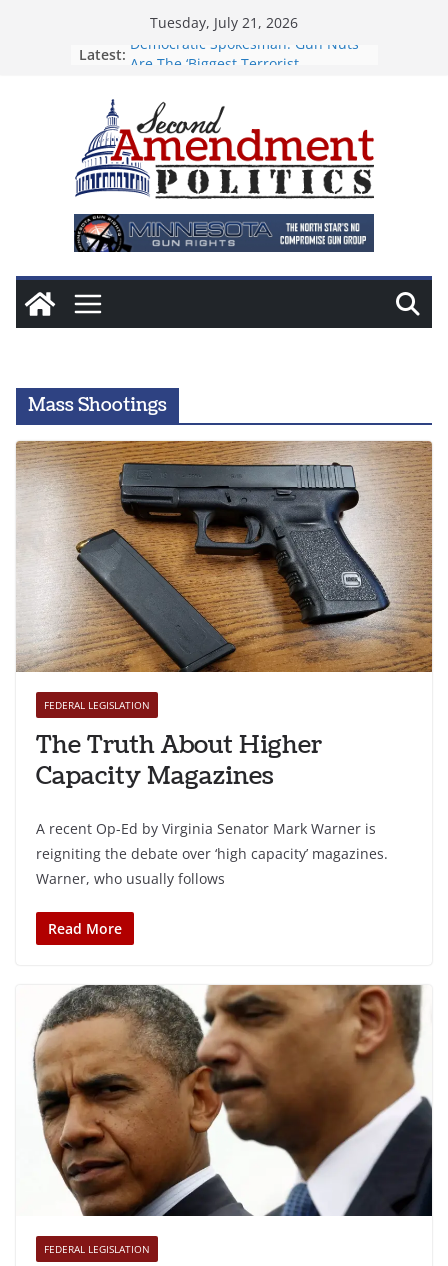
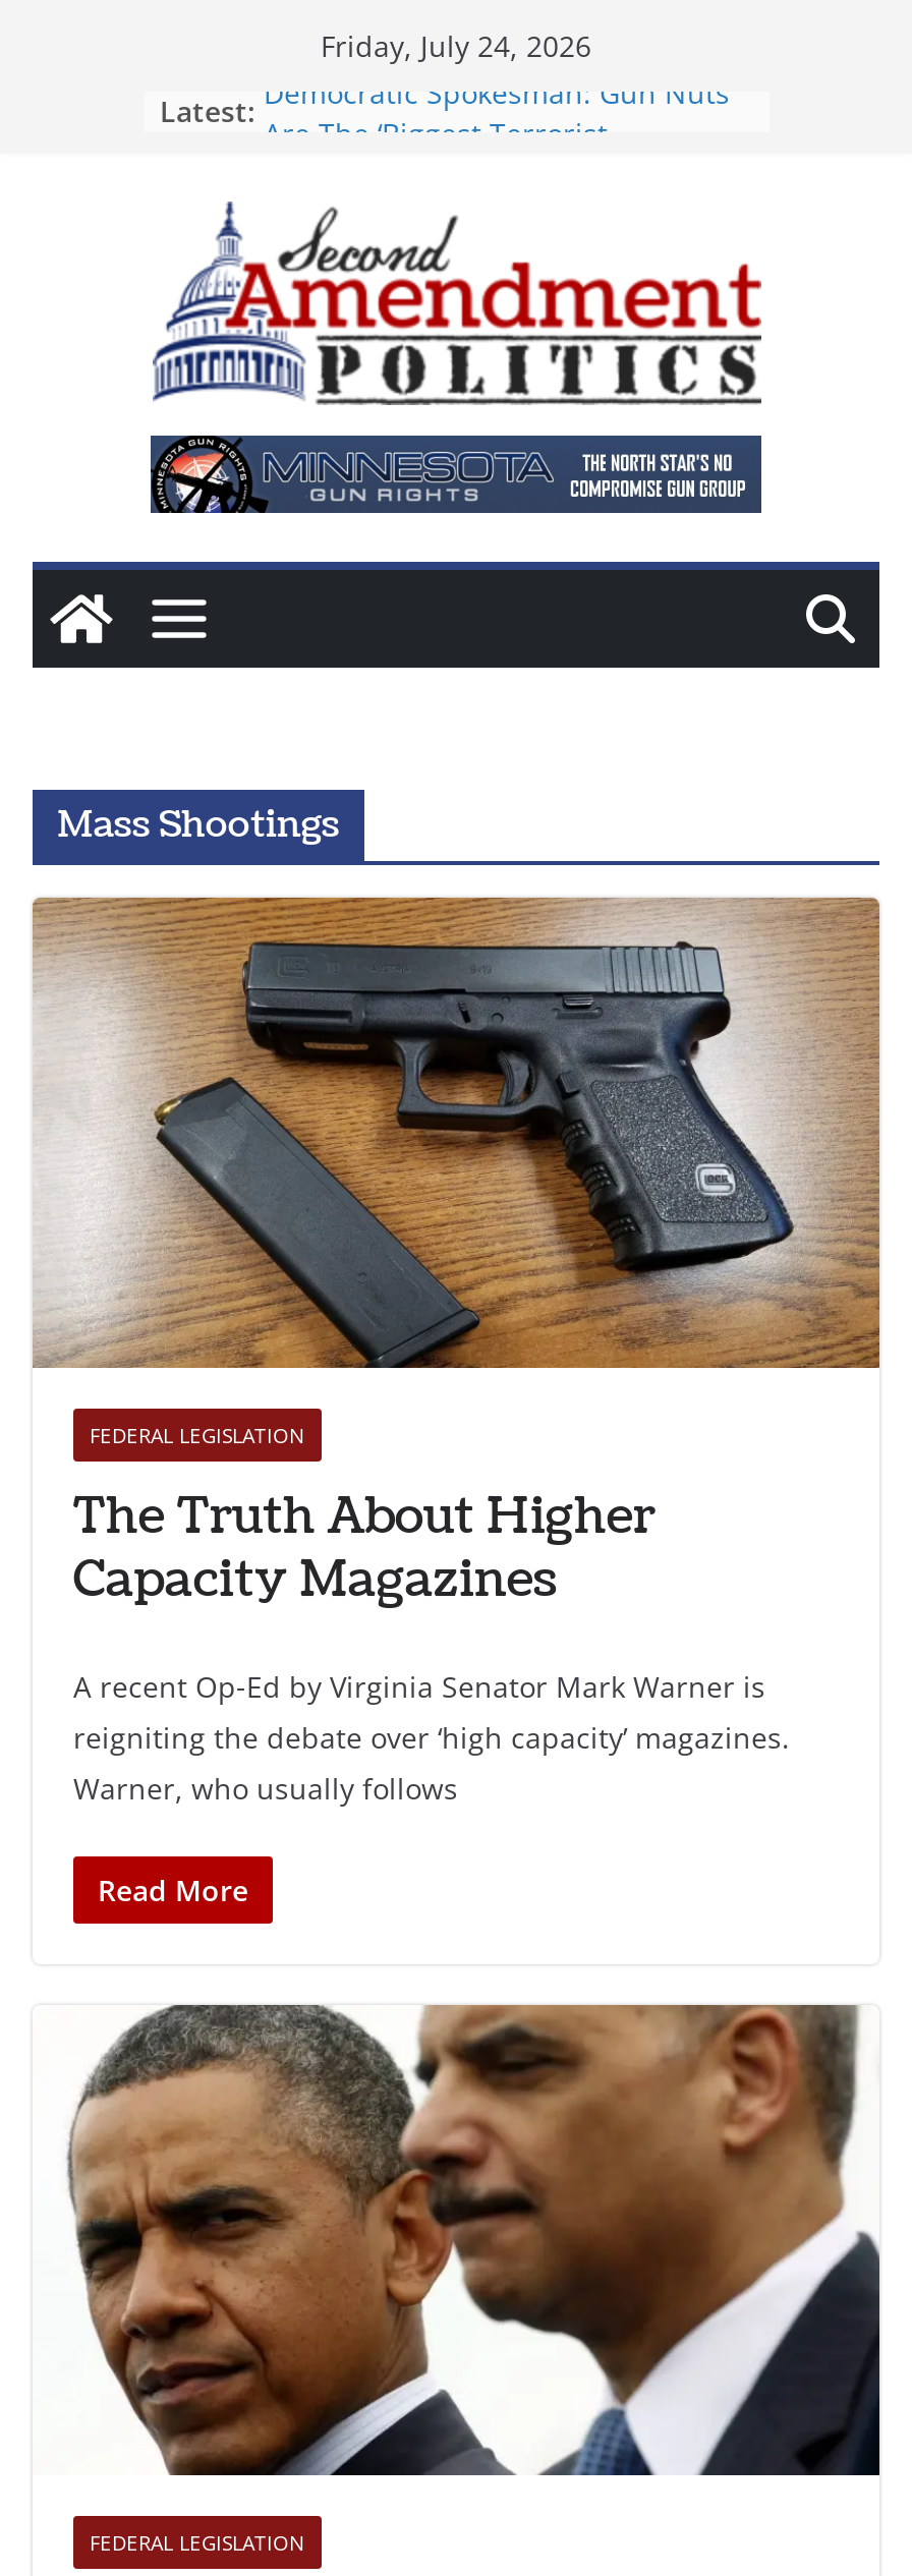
- Tuesday, July 21, 2026
+ Friday, July 24, 2026
